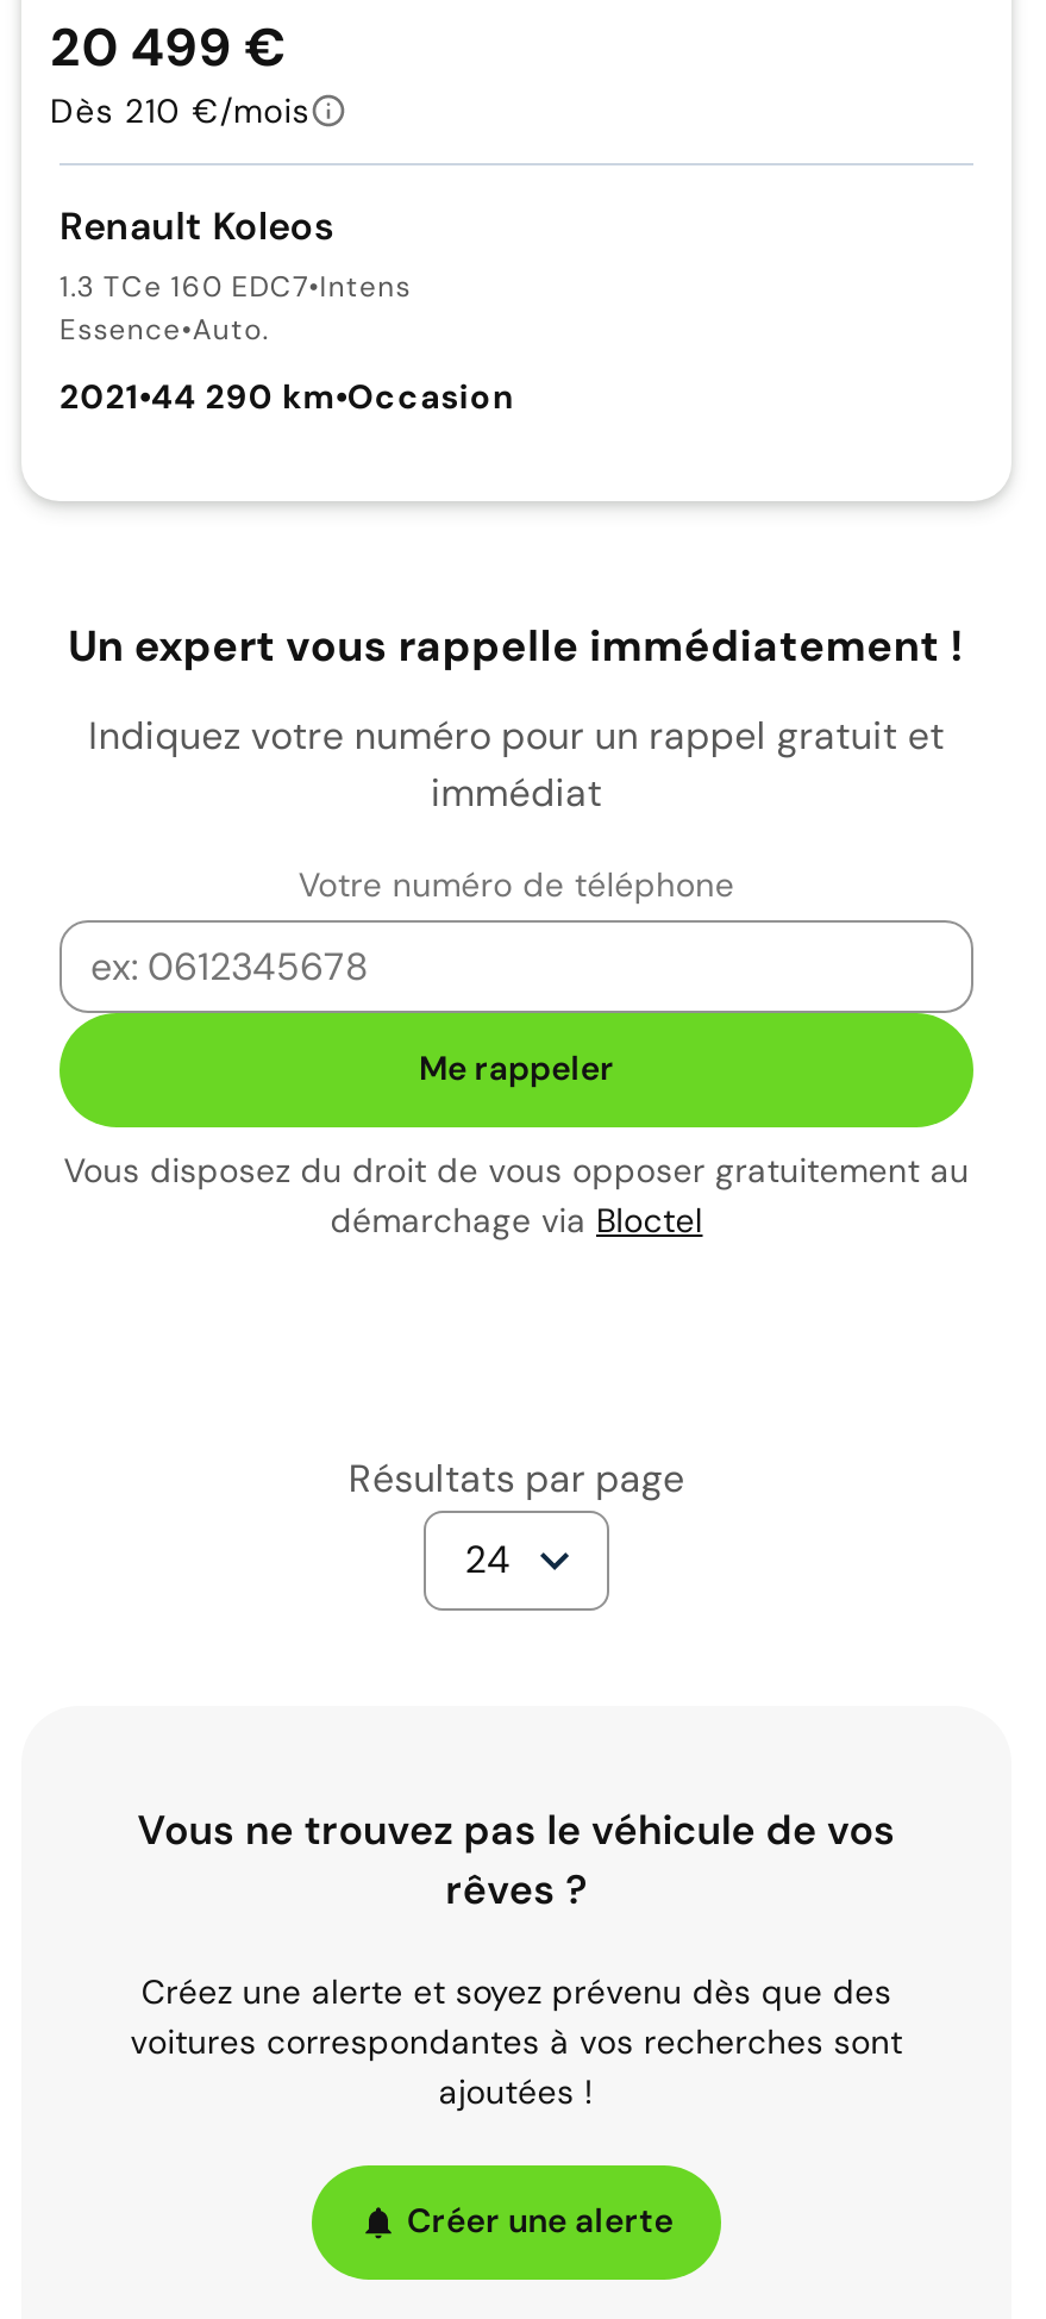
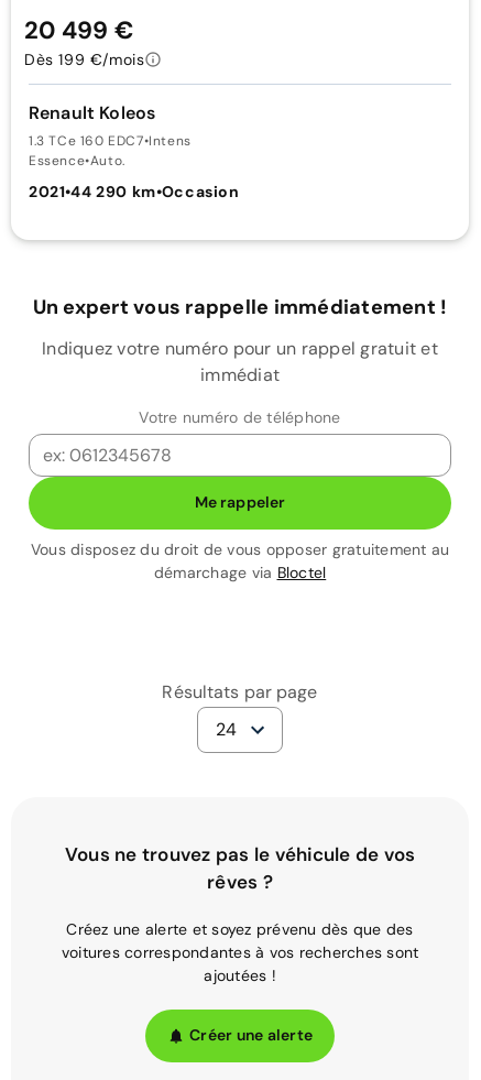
- Dès 210 €/mois
+ Dès 199 €/mois
